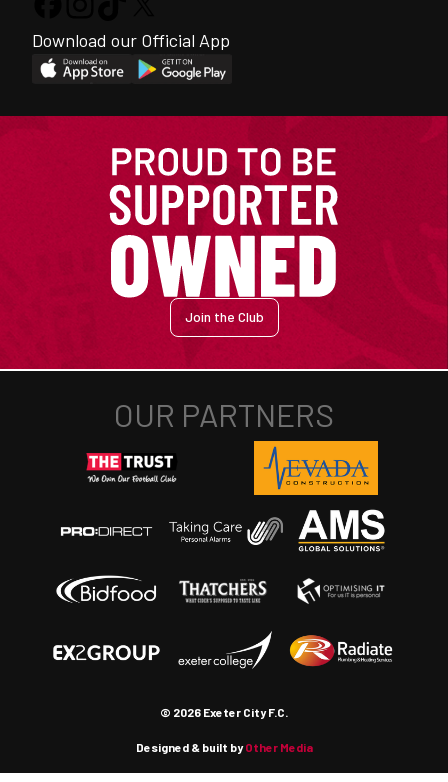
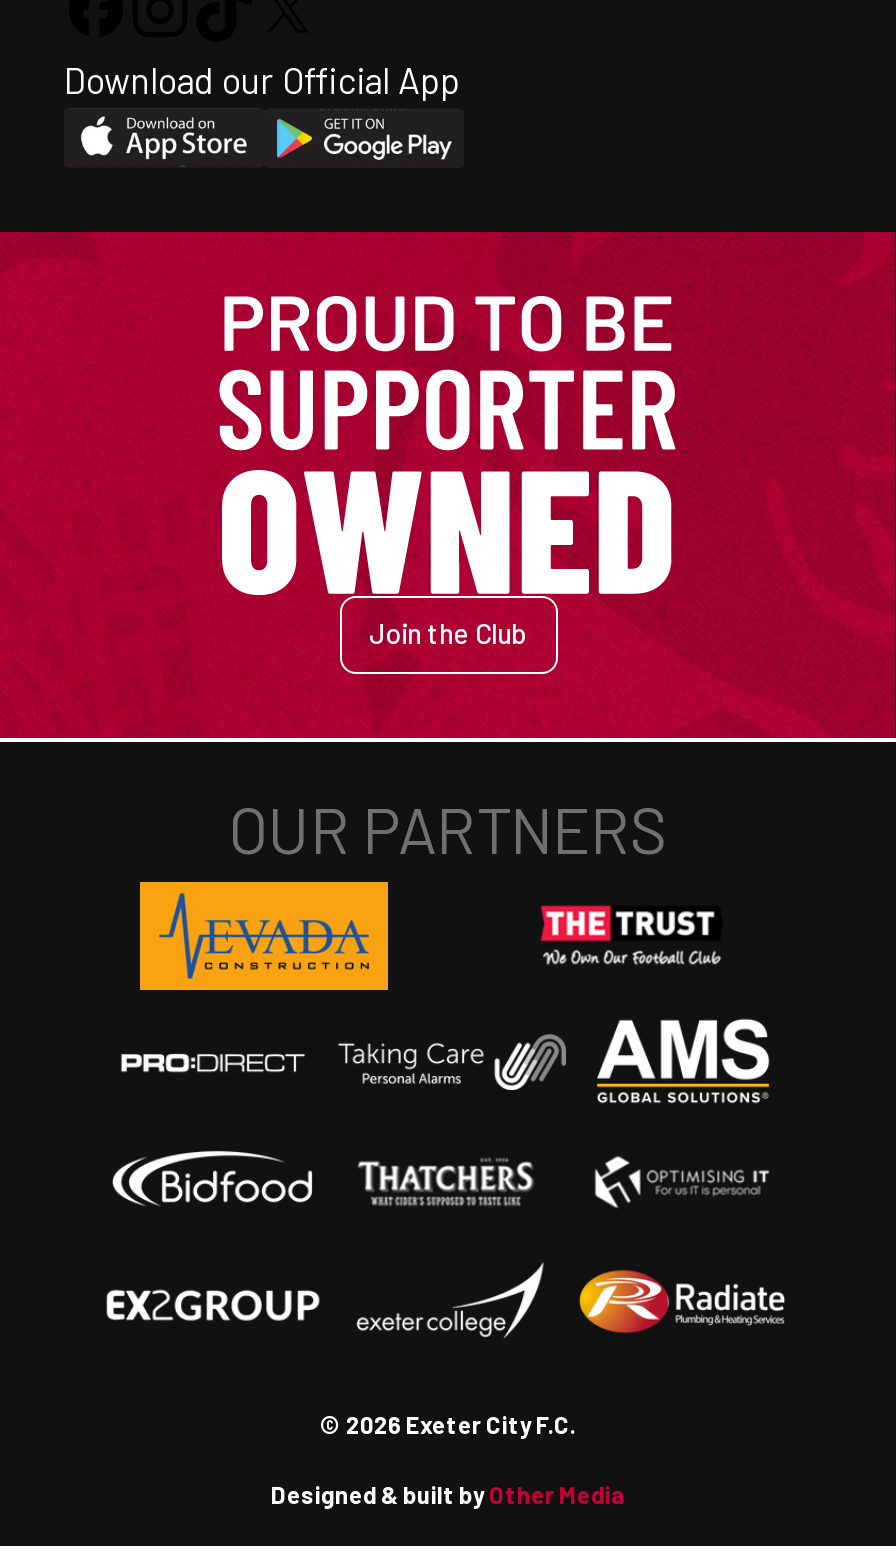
- [image]
+ [image]

- [image]
+ [image]
